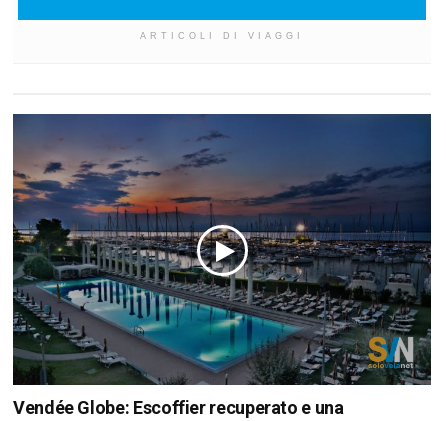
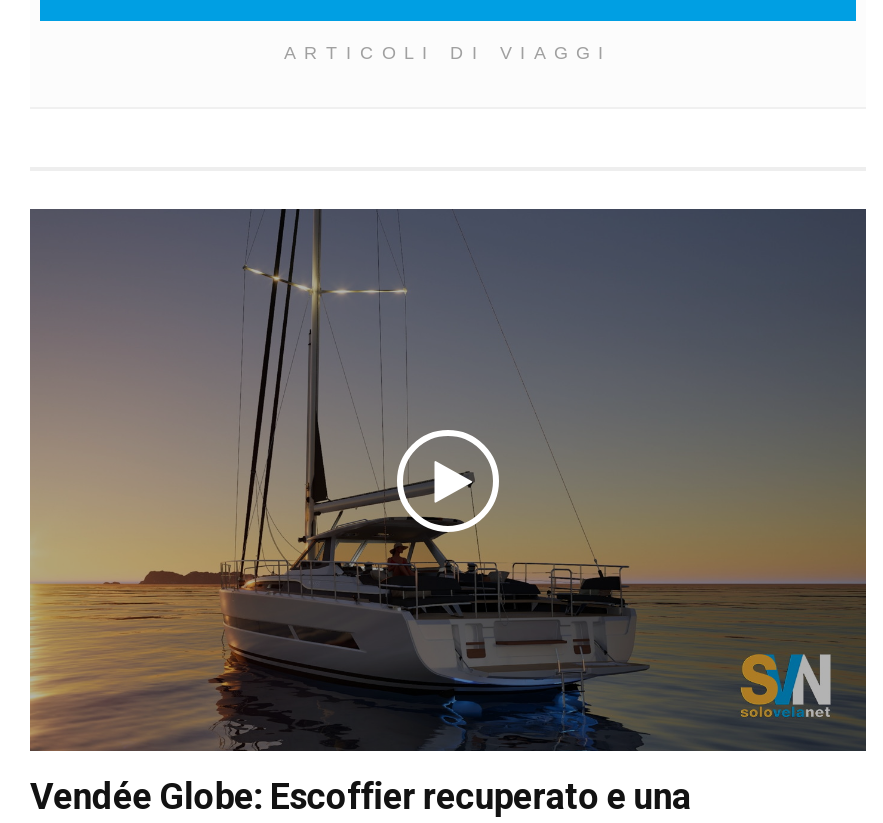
- [image]
+ [image]
